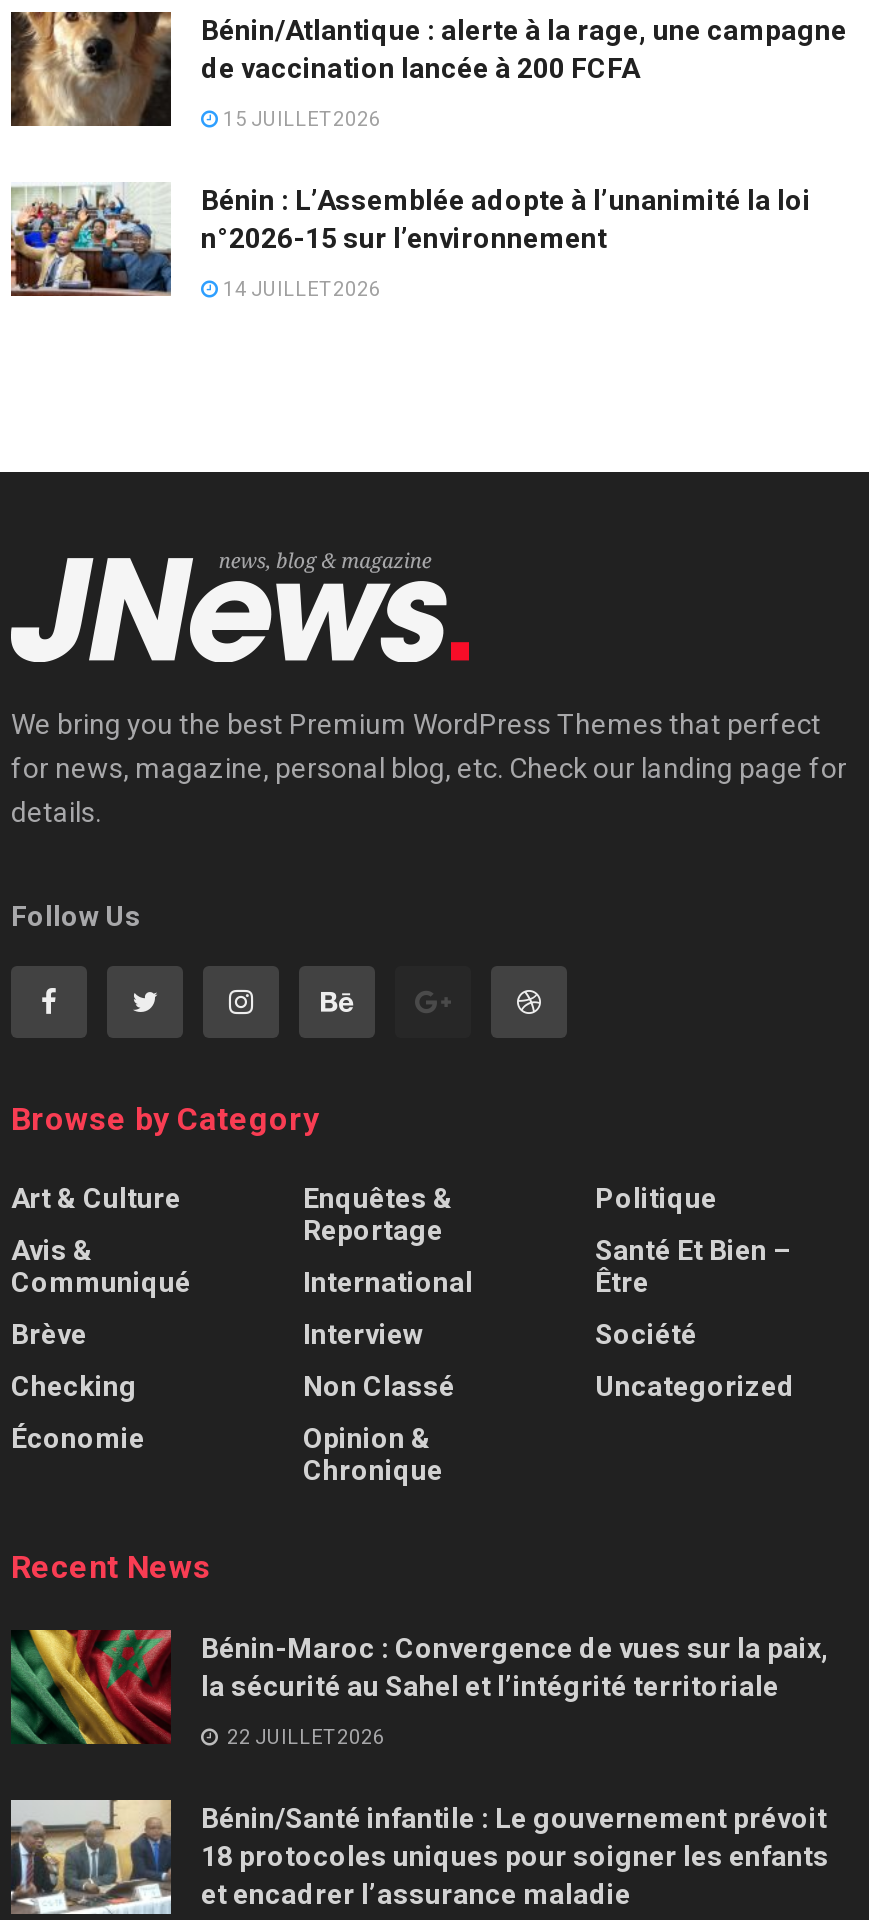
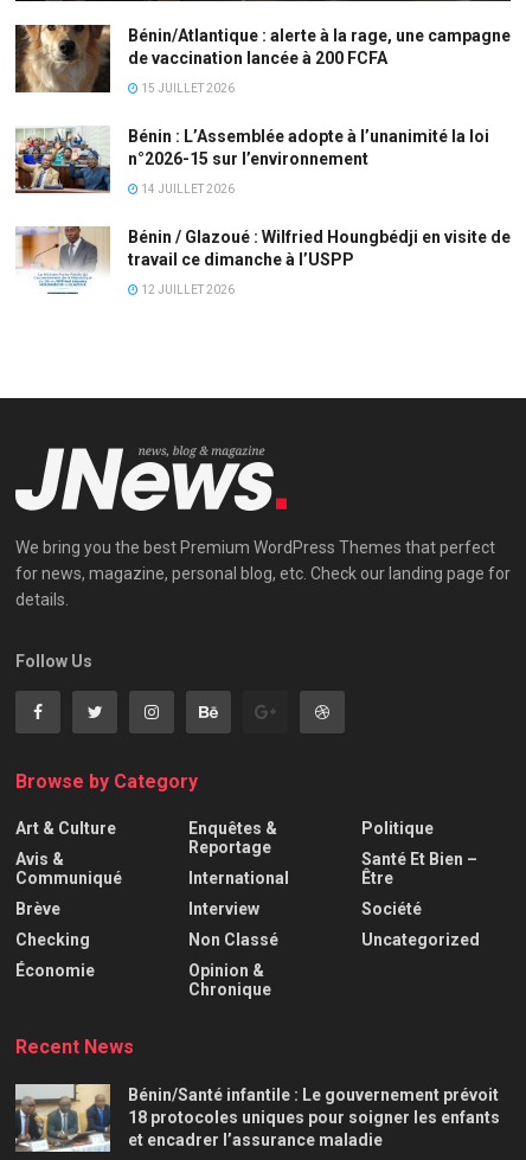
+ [image]
+ Bénin / Glazoué : Wilfried Houngbédji en visite de
+ travail ce dimanche à l’USPP
+ 12 JUILLET 2026

moved down: We bring you the best Premium WordPress Themes that perfect | for news, magazine, personal blog, etc. Check our landing page for | details. | ... | Uncategorized | Recent News

- [image]
- Bénin-Maroc : Convergence de vues sur la paix,
- la sécurité au Sahel et l’intégrité territoriale
- 22 JUILLET 2026
